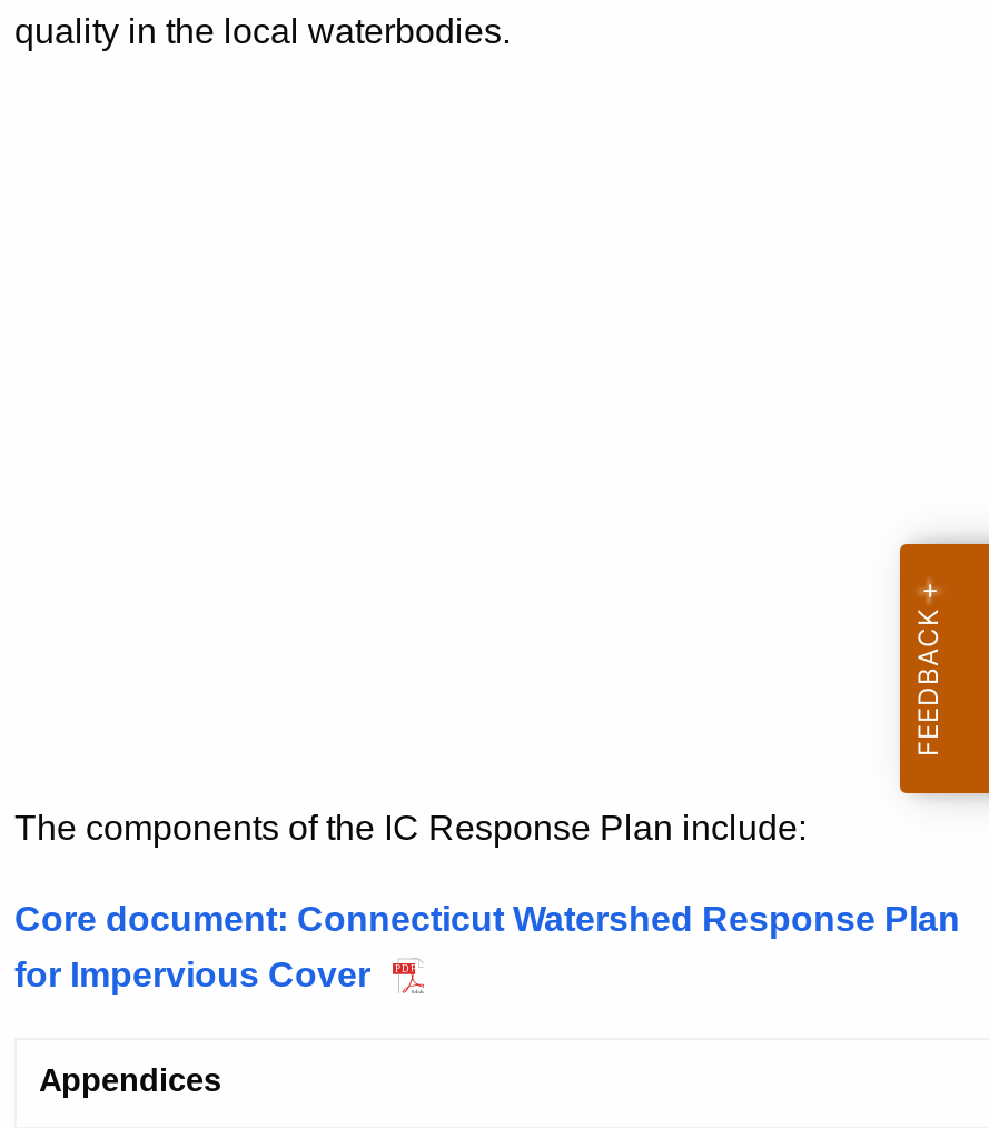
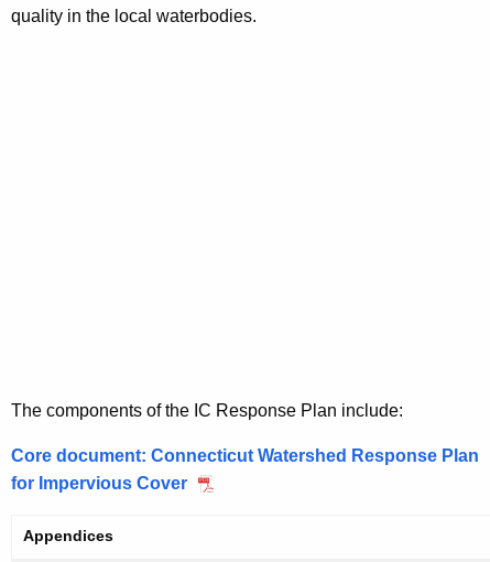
- [image]
